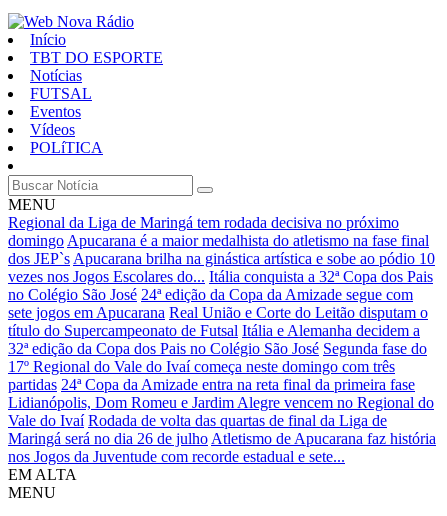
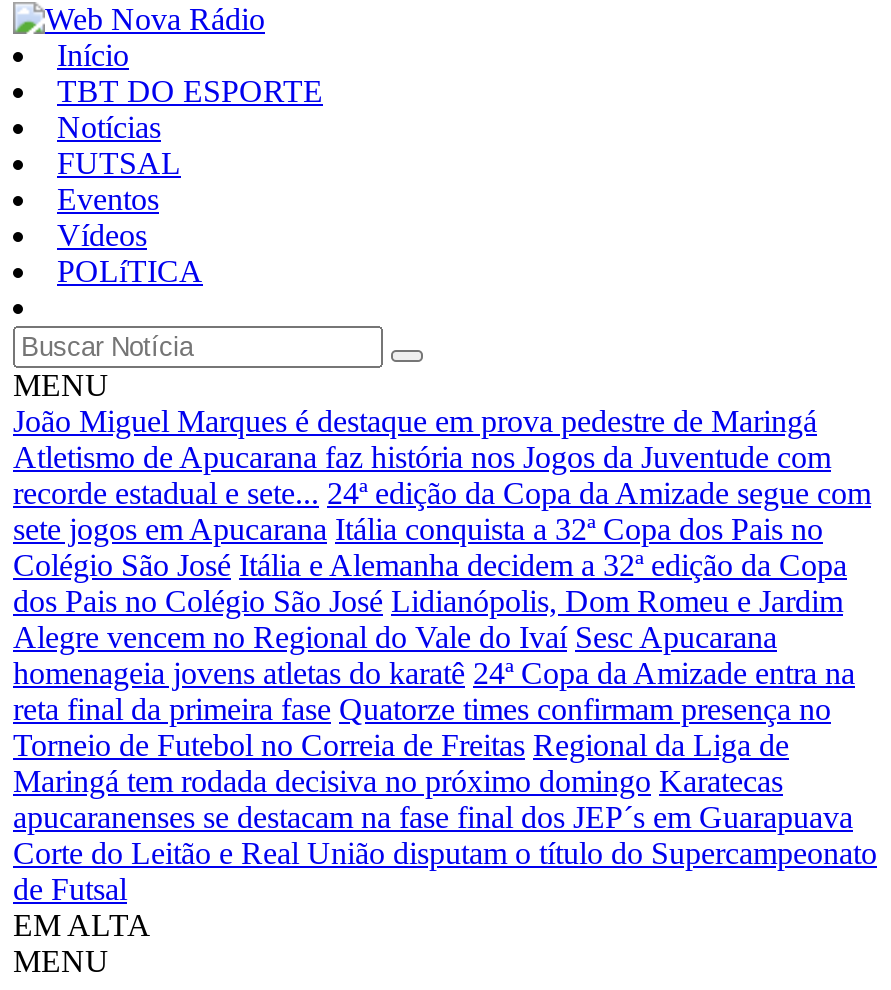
- Regional da Liga de Maringá tem rodada decisiva no próximo
- domingo Apucarana é a maior medalhista do atletismo na fase final
- dos JEP`s Apucarana brilha na ginástica artística e sobe ao pódio 10
- vezes nos Jogos Escolares do... Itália conquista a 32ª Copa dos Pais
- no Colégio São José 24ª edição da Copa da Amizade segue com
- sete jogos em Apucarana Real União e Corte do Leitão disputam o
- título do Supercampeonato de Futsal Itália e Alemanha decidem a
- 32ª edição da Copa dos Pais no Colégio São José Segunda fase do
- 17º Regional do Vale do Ivaí começa neste domingo com três
- partidas 24ª Copa da Amizade entra na reta final da primeira fase
- Lidianópolis, Dom Romeu e Jardim Alegre vencem no Regional do
- Vale do Ivaí Rodada de volta das quartas de final da Liga de
- Maringá será no dia 26 de julho Atletismo de Apucarana faz história
- nos Jogos da Juventude com recorde estadual e sete...
+ João Miguel Marques é destaque em prova pedestre de Maringá
+ Atletismo de Apucarana faz história nos Jogos da Juventude com
+ recorde estadual e sete... 24ª edição da Copa da Amizade segue com
+ sete jogos em Apucarana Itália conquista a 32ª Copa dos Pais no
+ Colégio São José Itália e Alemanha decidem a 32ª edição da Copa
+ dos Pais no Colégio São José Lidianópolis, Dom Romeu e Jardim
+ Alegre vencem no Regional do Vale do Ivaí Sesc Apucarana
+ homenageia jovens atletas do karatê 24ª Copa da Amizade entra na
+ reta final da primeira fase Quatorze times confirmam presença no
+ Torneio de Futebol no Correia de Freitas Regional da Liga de
+ Maringá tem rodada decisiva no próximo domingo Karatecas
+ apucaranenses se destacam na fase final dos JEP´s em Guarapuava
+ Corte do Leitão e Real União disputam o título do Supercampeonato
+ de Futsal
